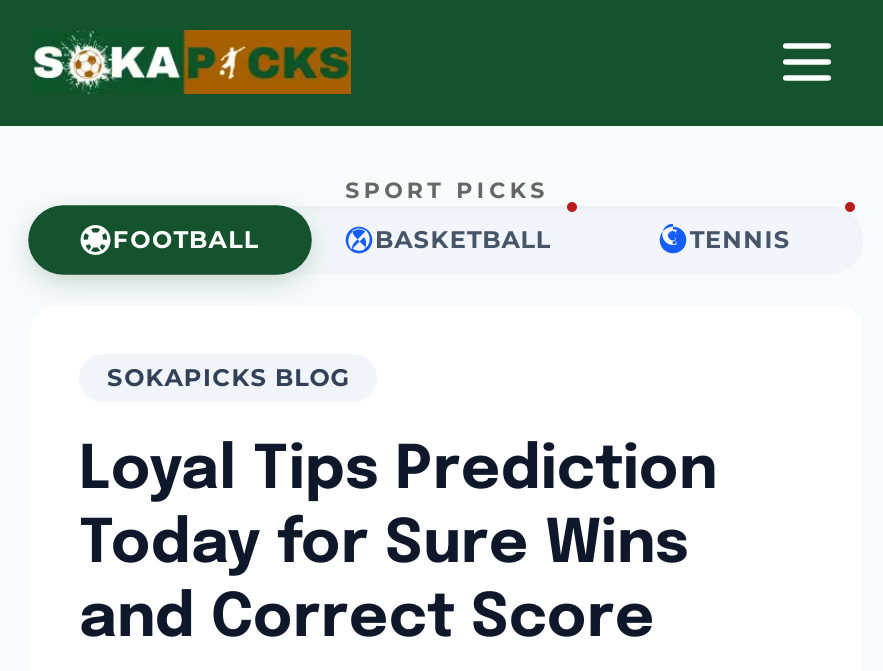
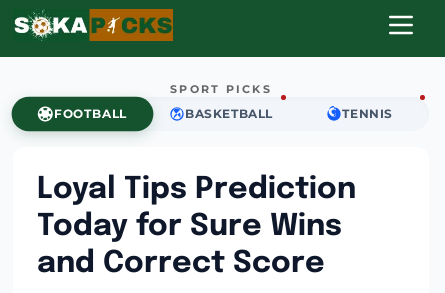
- SOKAPICKS BLOG
